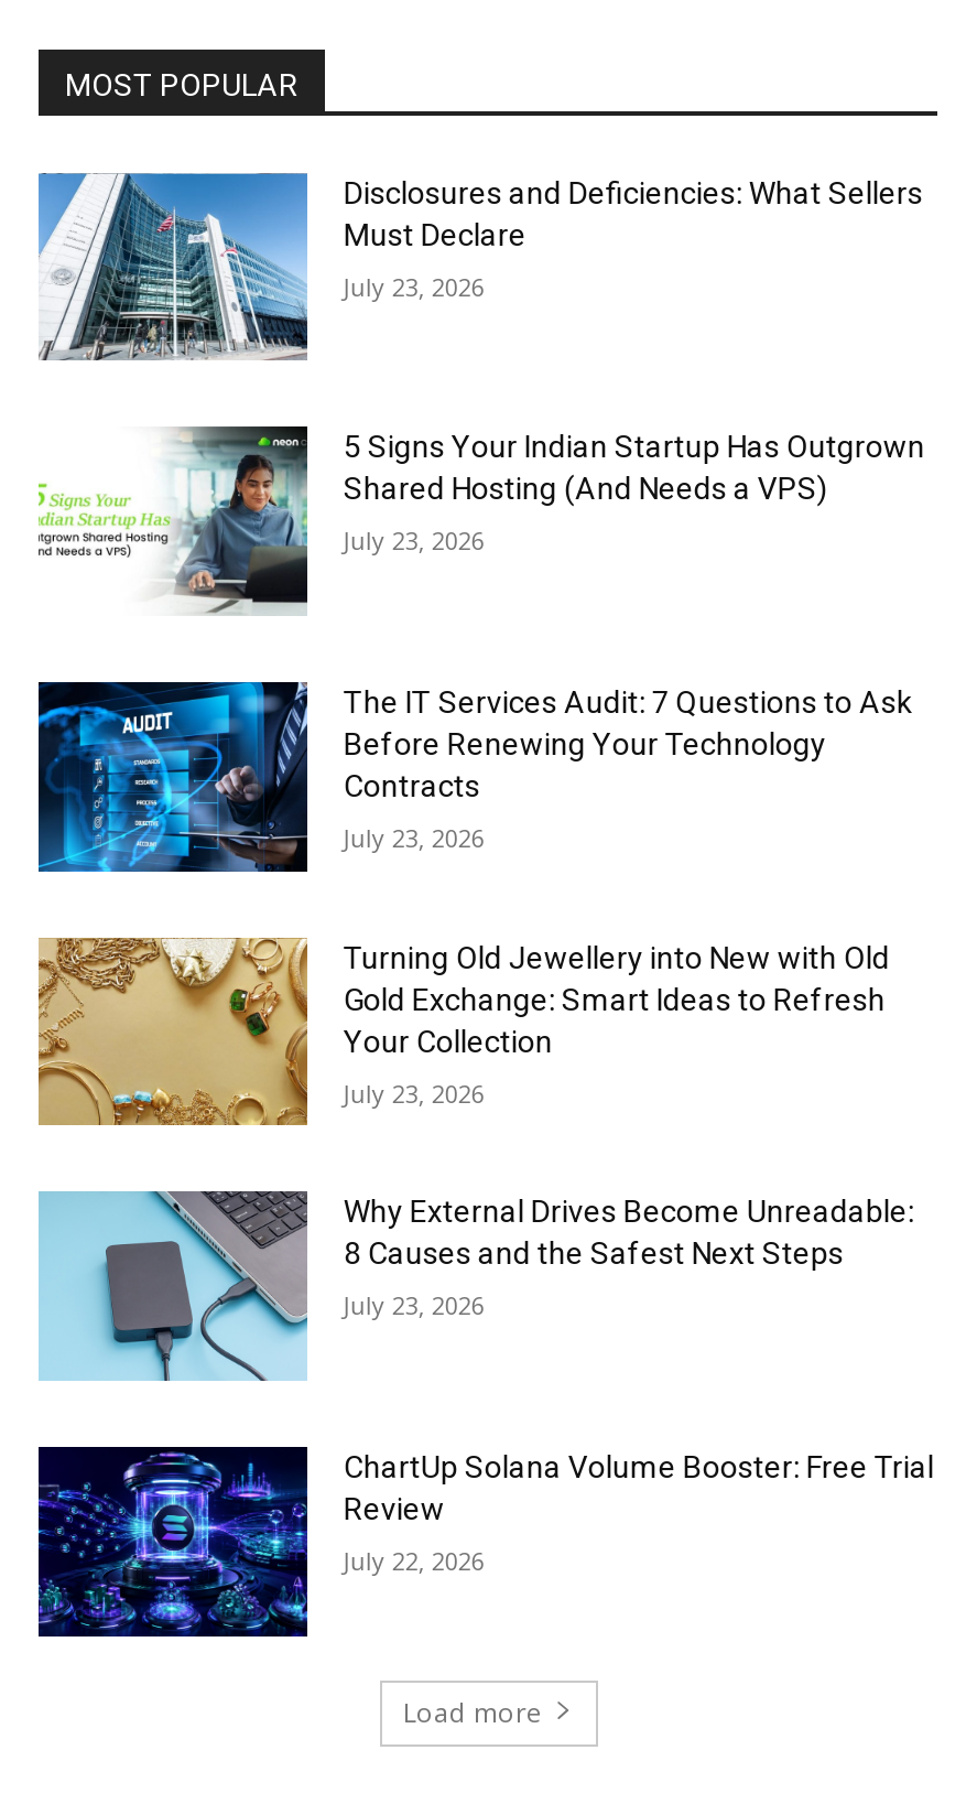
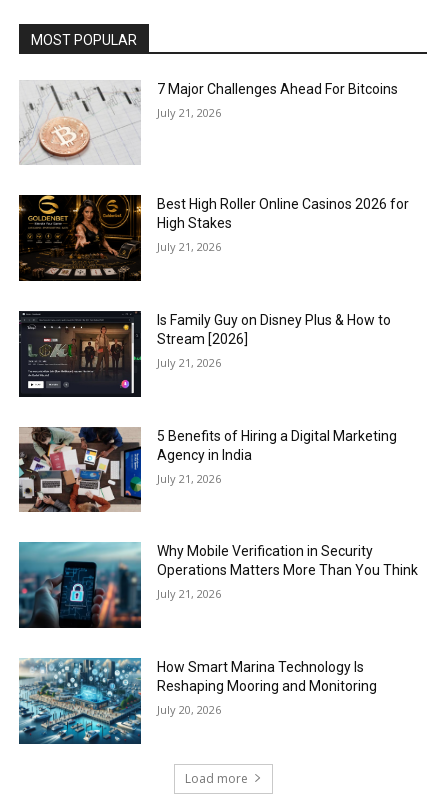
- [image]
- Disclosures and Deficiencies: What Sellers
- Must Declare
+ [image]
+ 7 Major Challenges Ahead For Bitcoins

- July 23, 2026
+ July 21, 2026

- [image]
- 5 Signs Your Indian Startup Has Outgrown
- Shared Hosting (And Needs a VPS)
+ [image]
+ Best High Roller Online Casinos 2026 for
+ High Stakes

- July 23, 2026
+ July 21, 2026

- [image]
- The IT Services Audit: 7 Questions to Ask
- Before Renewing Your Technology
- Contracts
+ [image]
+ Is Family Guy on Disney Plus & How to
+ Stream [2026]

- July 23, 2026
+ July 21, 2026

- [image]
- Turning Old Jewellery into New with Old
- Gold Exchange: Smart Ideas to Refresh
- Your Collection
+ [image]
+ 5 Benefits of Hiring a Digital Marketing
+ Agency in India

- July 23, 2026
+ July 21, 2026

- [image]
- Why External Drives Become Unreadable:
- 8 Causes and the Safest Next Steps
+ [image]
+ Why Mobile Verification in Security
+ Operations Matters More Than You Think

- July 23, 2026
+ July 21, 2026

- [image]
- ChartUp Solana Volume Booster: Free Trial
- Review
+ [image]
+ How Smart Marina Technology Is
+ Reshaping Mooring and Monitoring

- July 22, 2026
+ July 20, 2026
